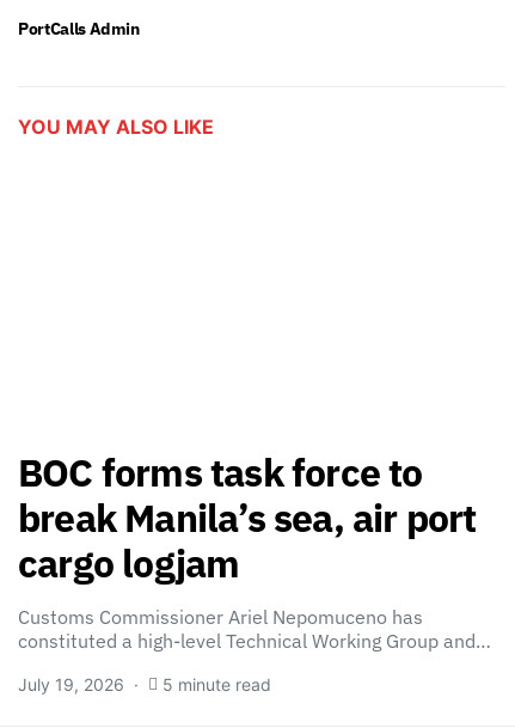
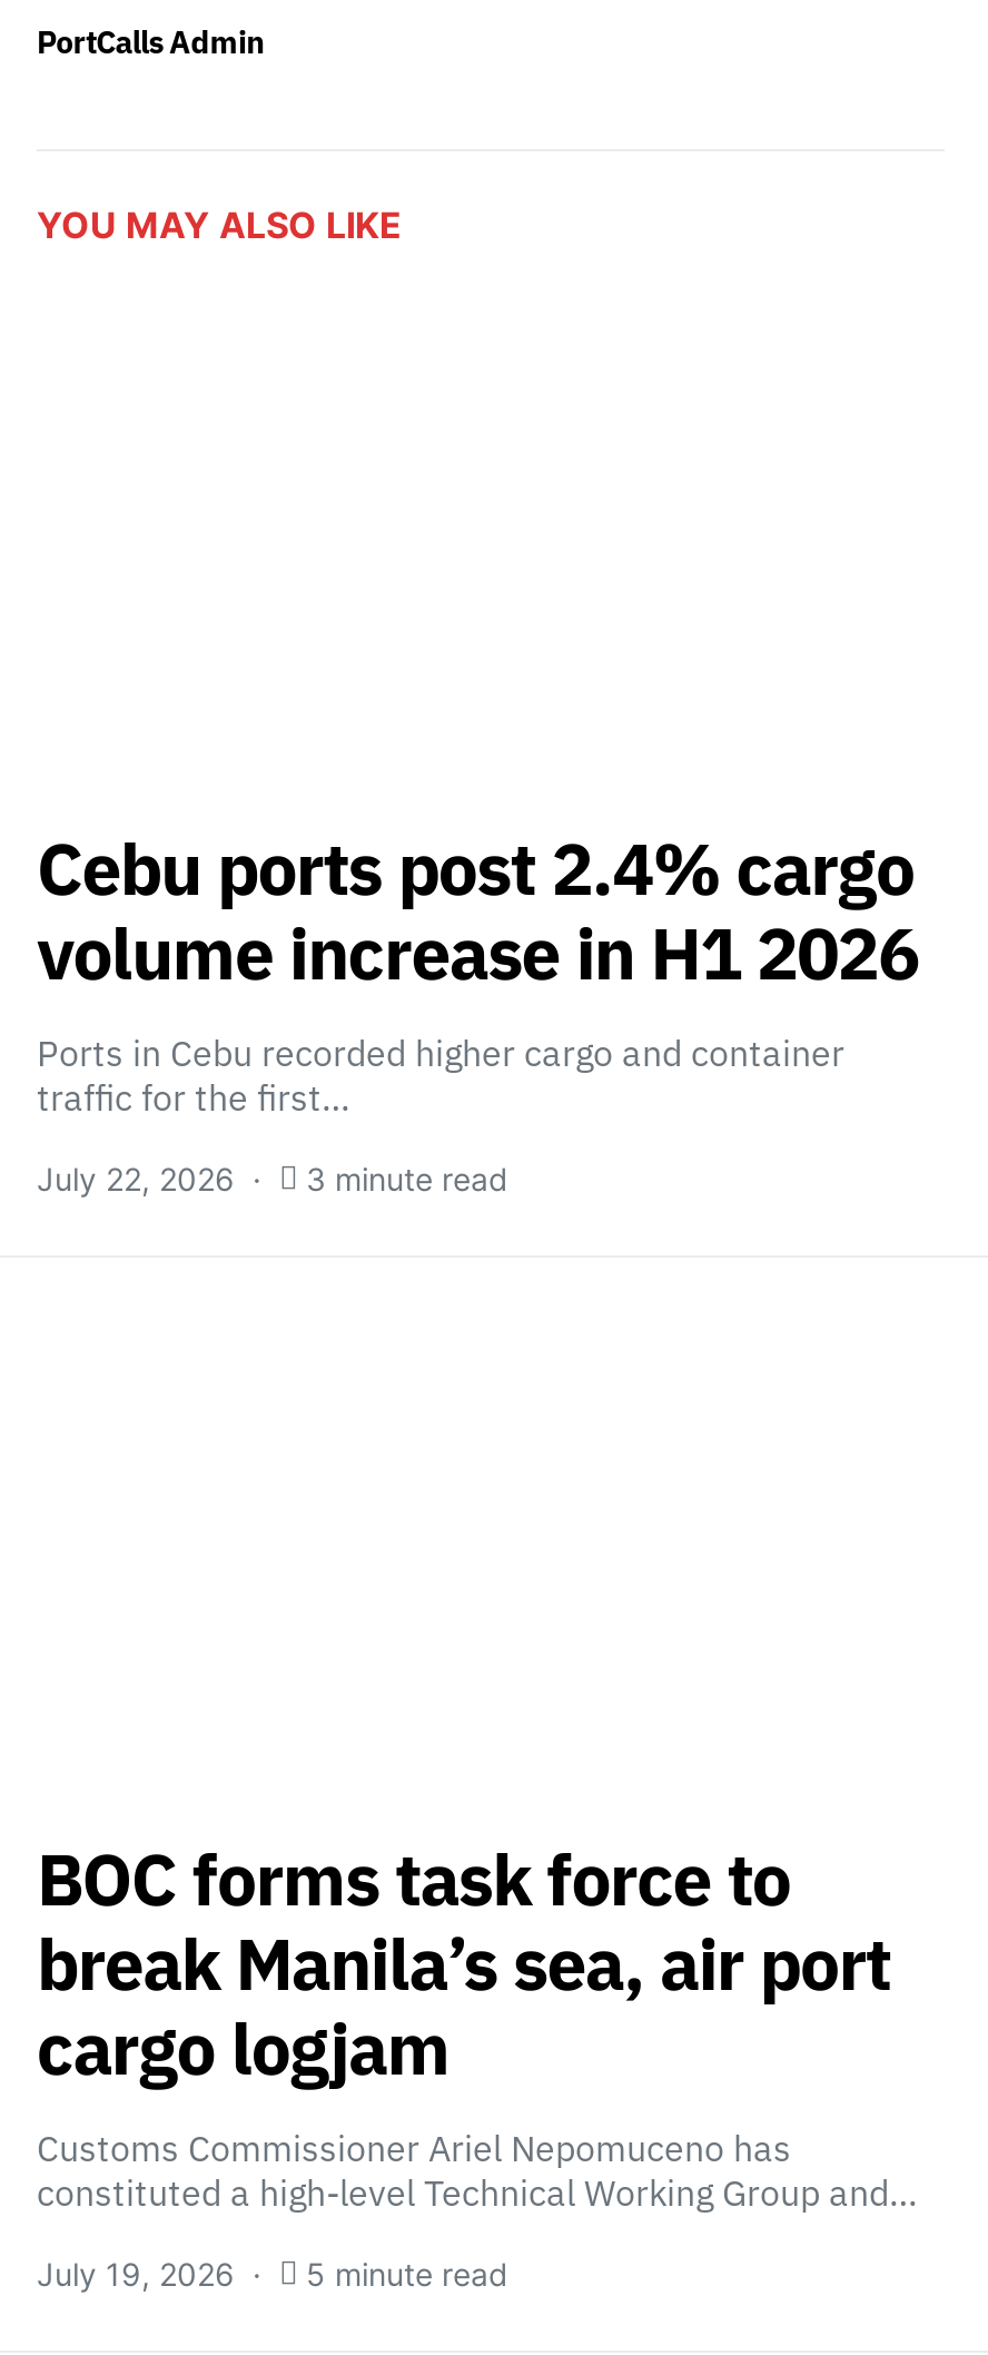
+ Cebu ports post 2.4% cargo
+ volume increase in H1 2026
+ Ports in Cebu recorded higher cargo and container
+ traffic for the first…
+ July 22, 2026
+ 3 minute read
